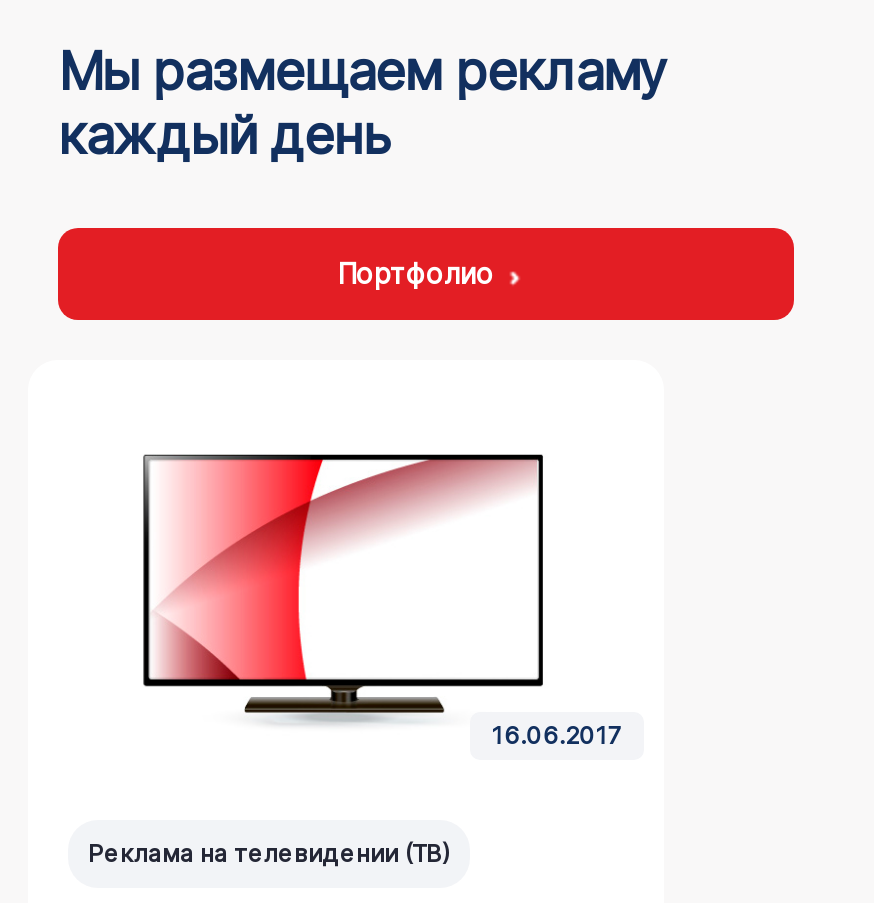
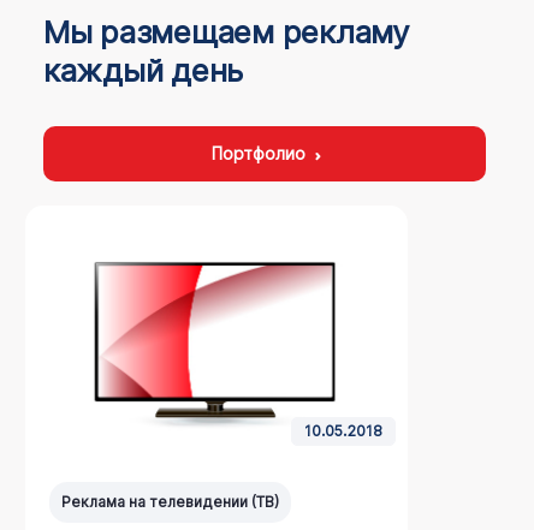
- 16.06.2017
+ 10.05.2018
